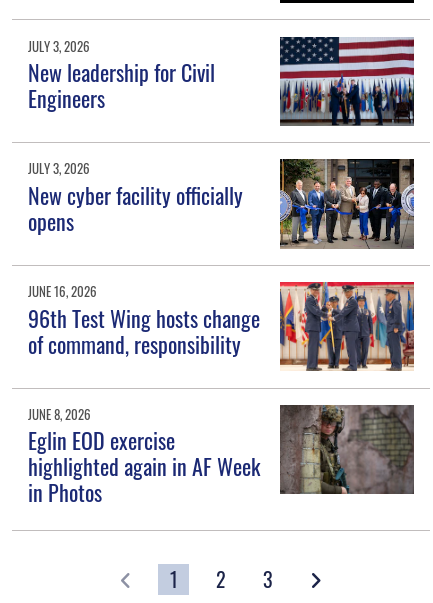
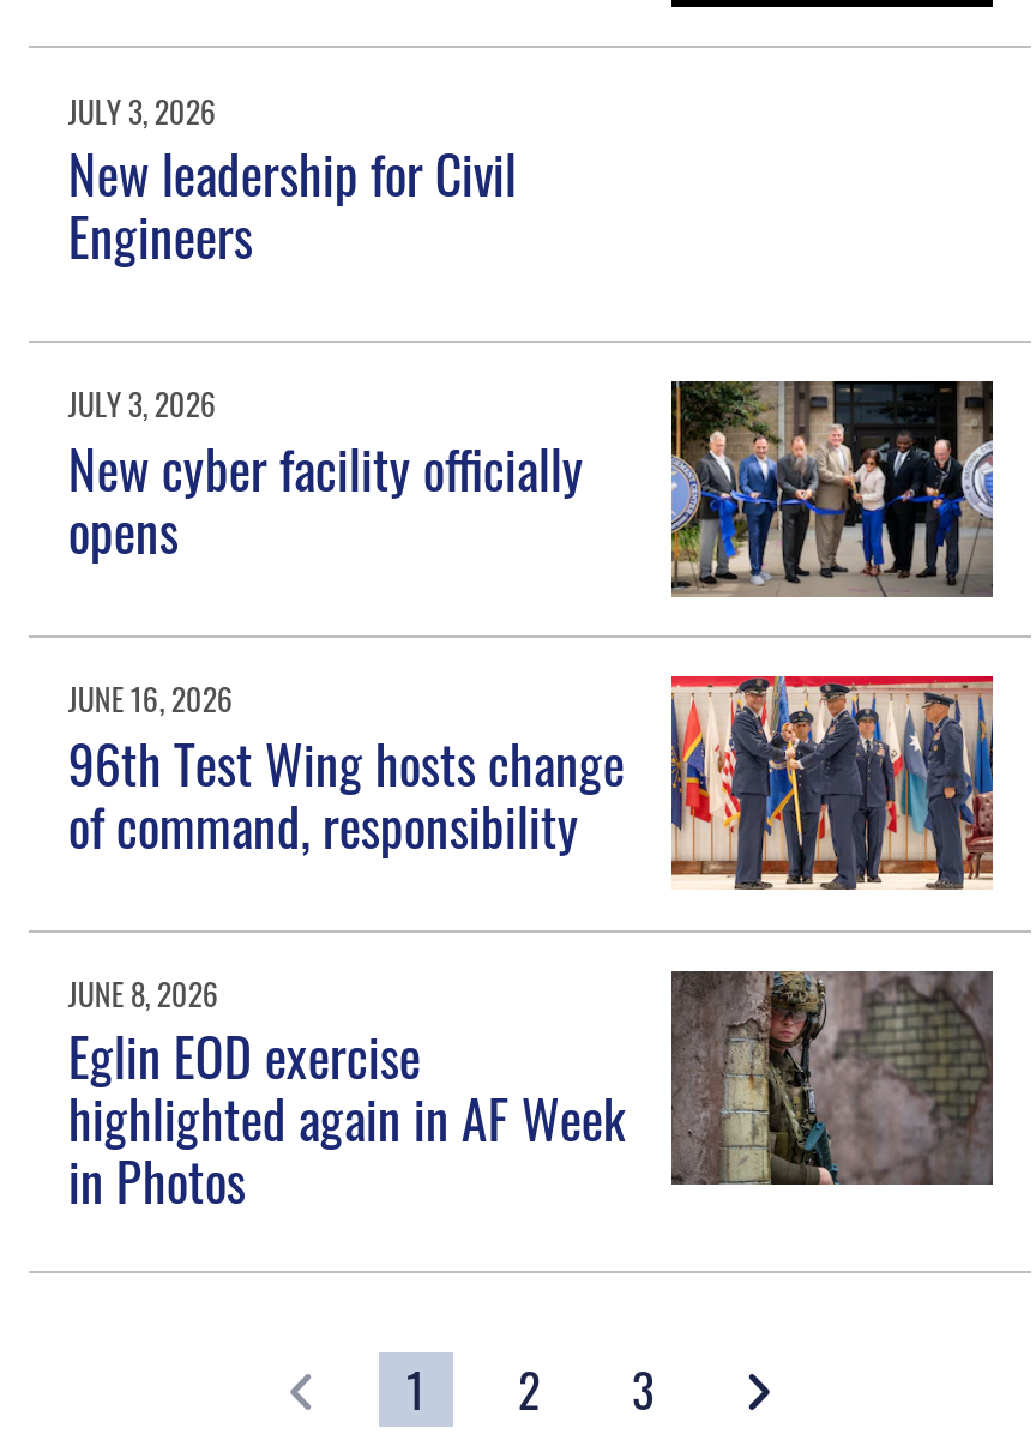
- [image]
